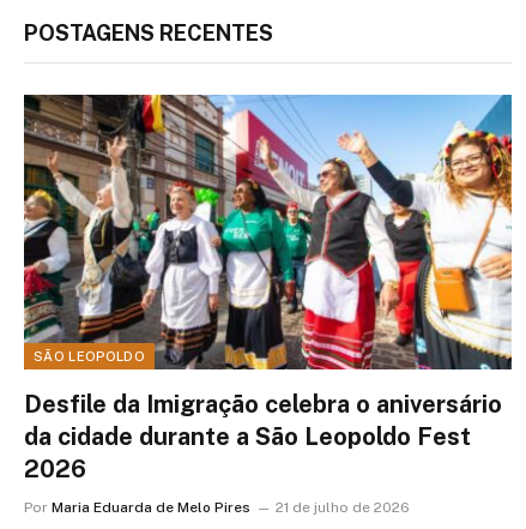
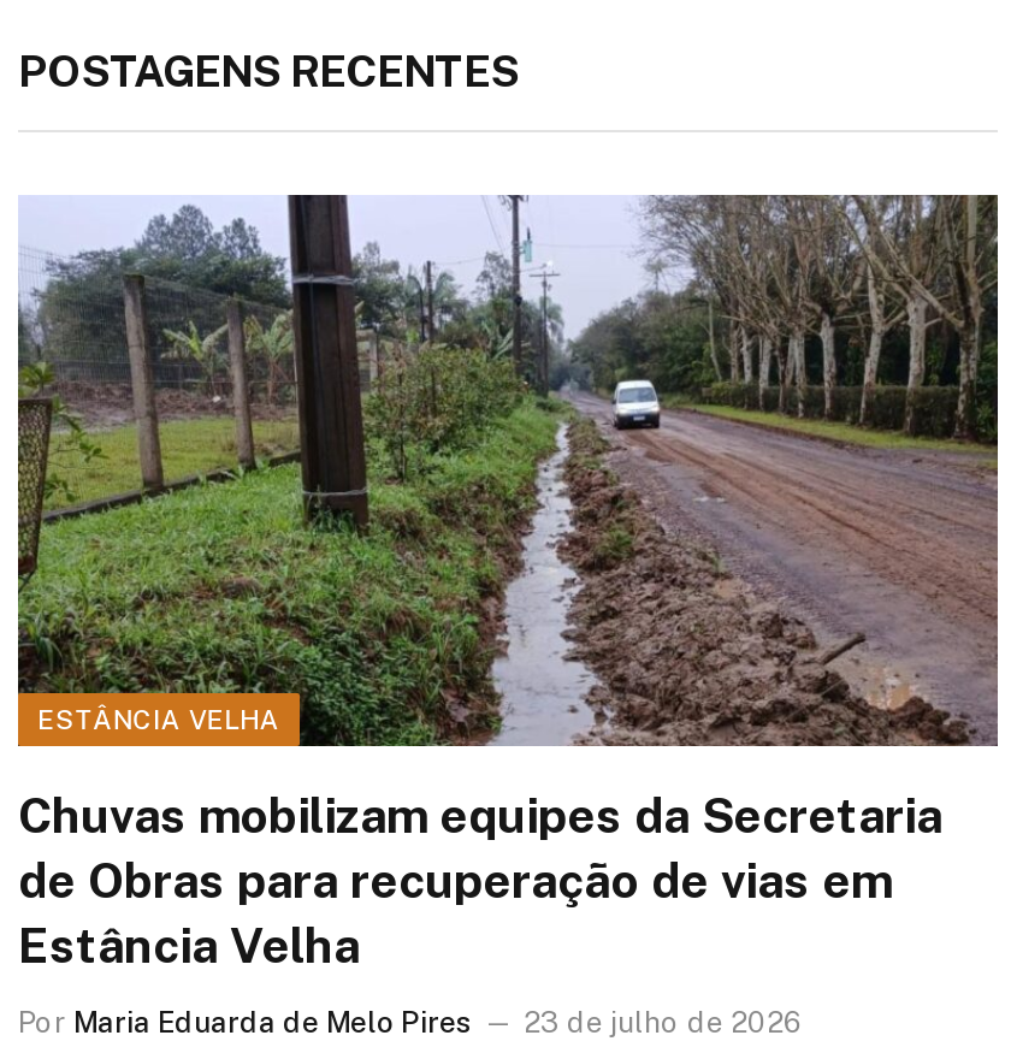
- [image]
- SÃO LEOPOLDO
+ [image]
+ ESTÂNCIA VELHA

- Desfile da Imigração celebra o aniversário
- da cidade durante a São Leopoldo Fest
- 2026
+ Chuvas mobilizam equipes da Secretaria
+ de Obras para recuperação de vias em
+ Estância Velha

- Por Maria Eduarda de Melo Pires 21 de julho de 2026
+ Por Maria Eduarda de Melo Pires 23 de julho de 2026
